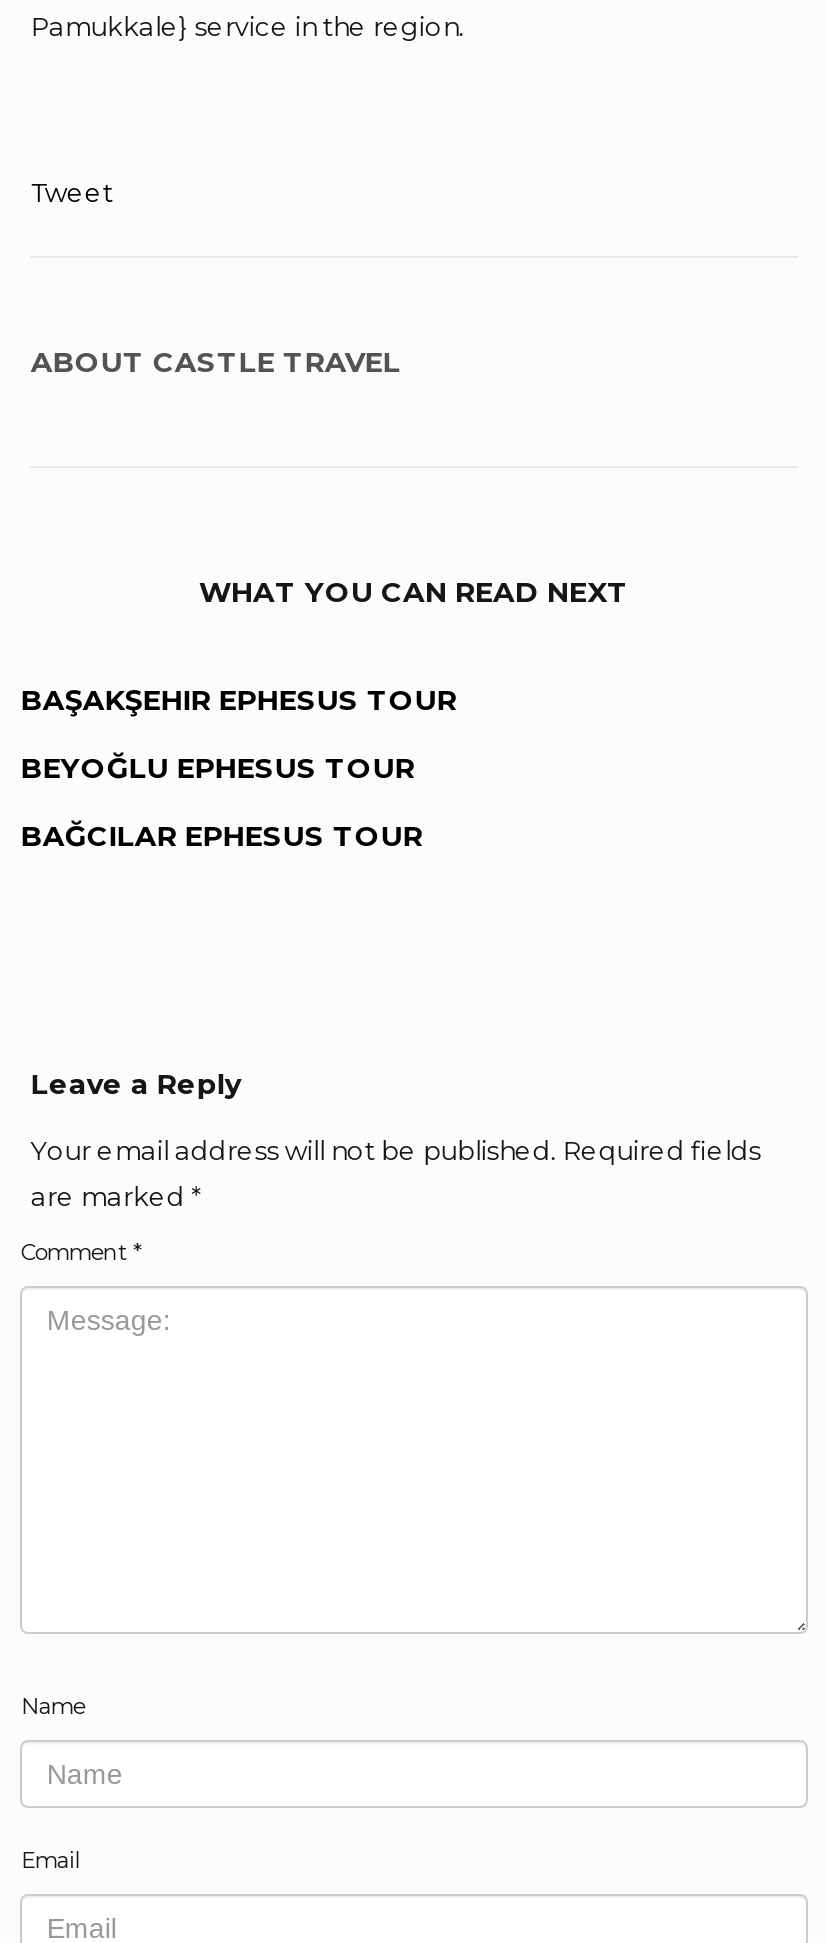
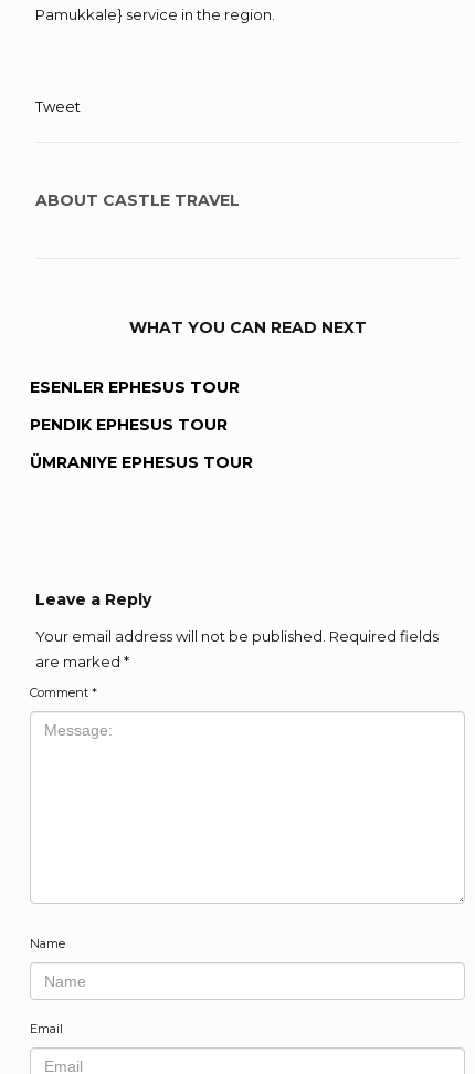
- BAŞAKŞEHIR EPHESUS TOUR
+ ESENLER EPHESUS TOUR

- BEYOĞLU EPHESUS TOUR
+ PENDIK EPHESUS TOUR

- BAĞCILAR EPHESUS TOUR
+ ÜMRANIYE EPHESUS TOUR
